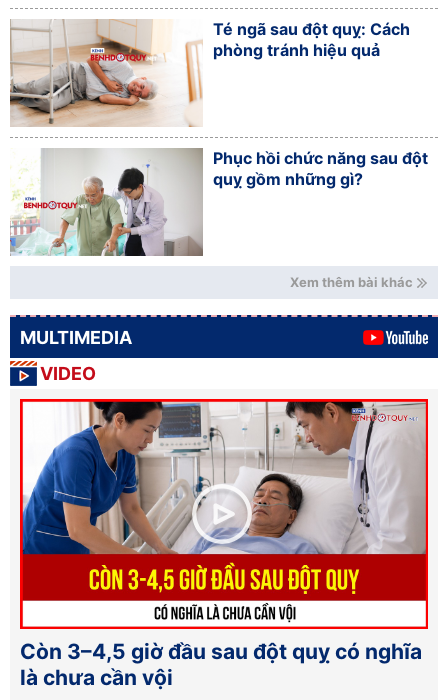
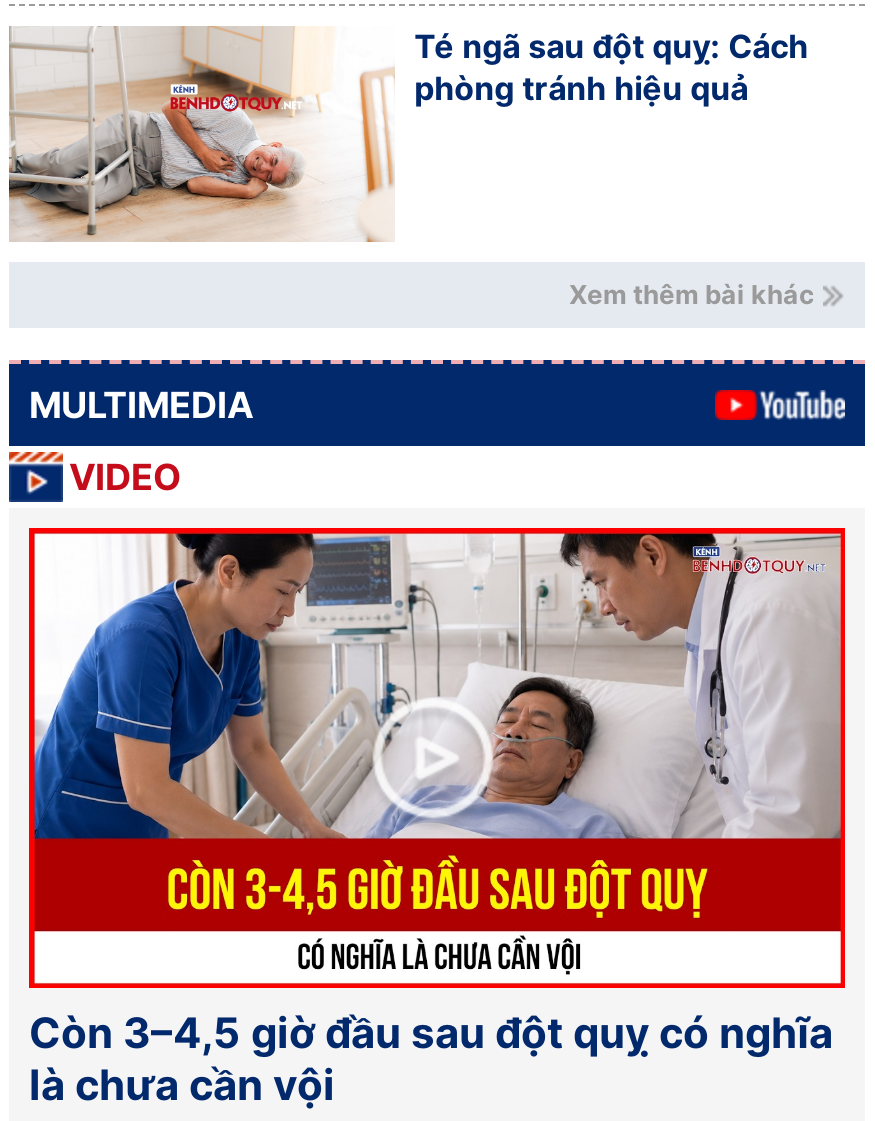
- [image]
- Phục hồi chức năng sau đột
- quỵ gồm những gì?
